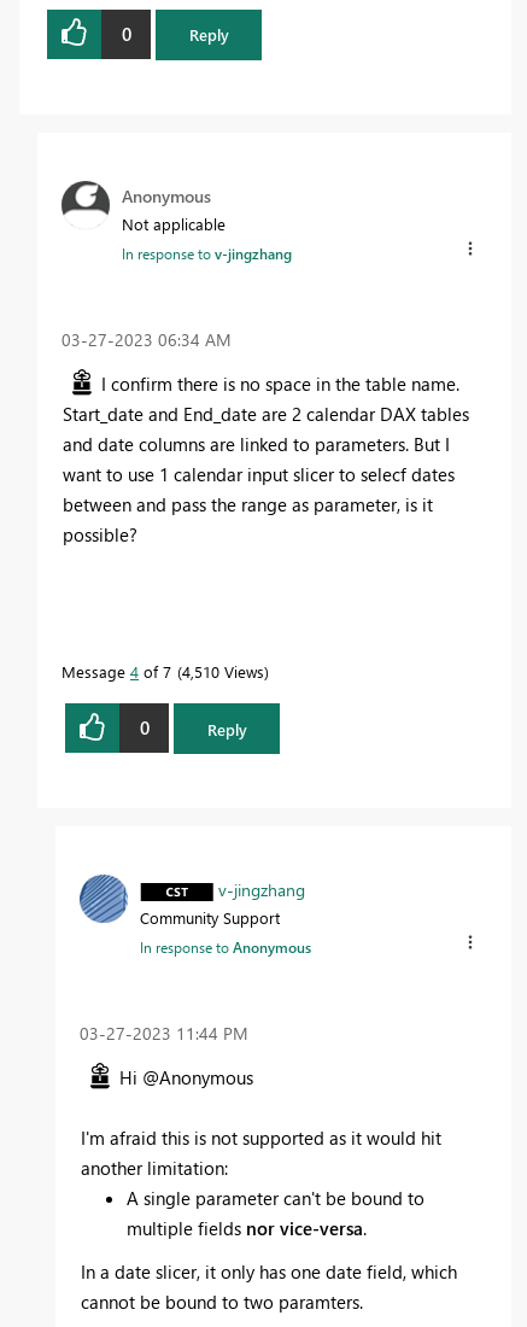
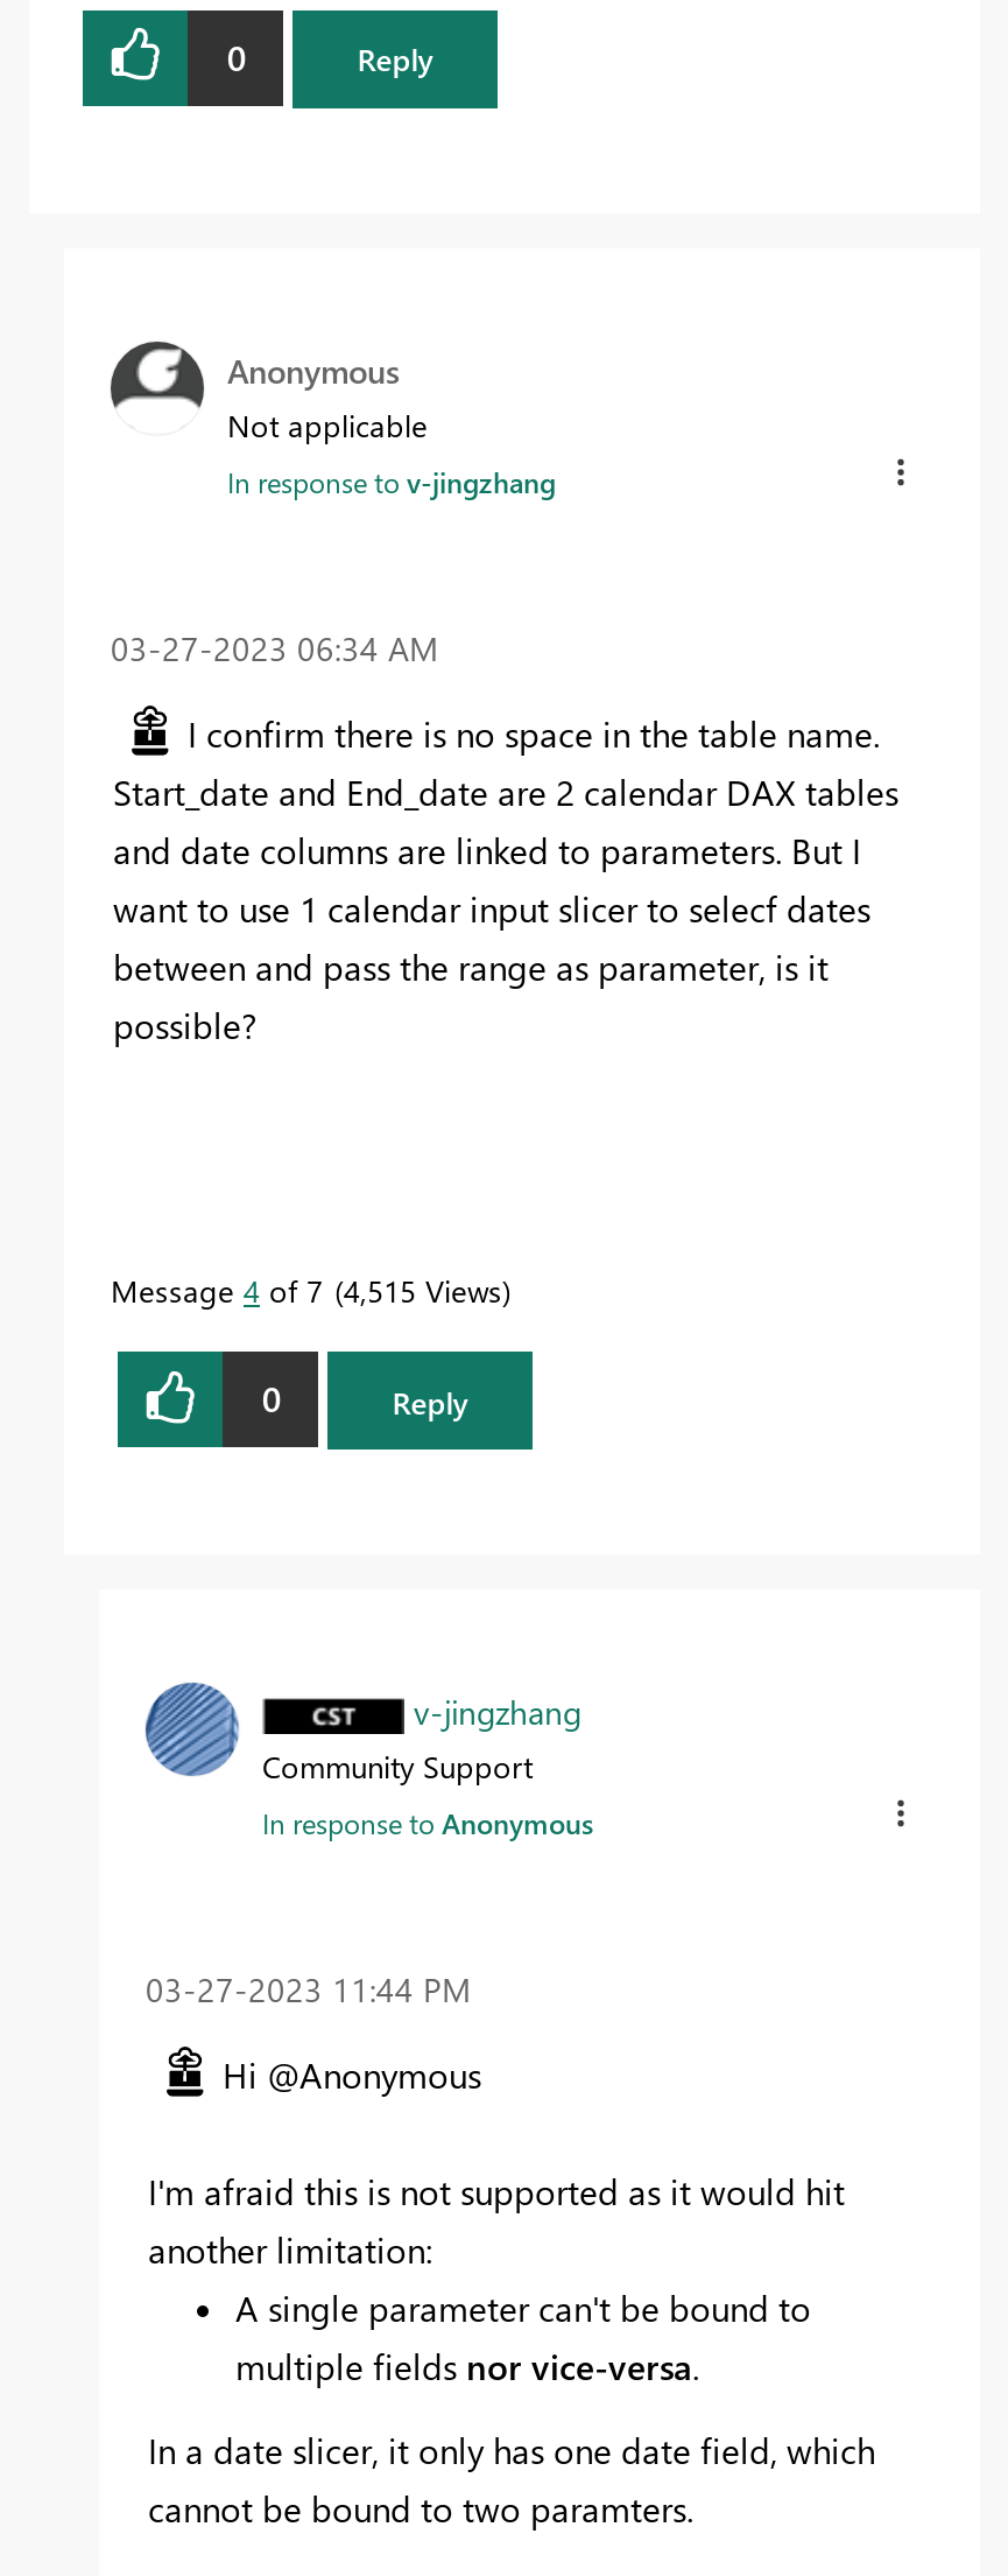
- Message 4 of 7 4,510 Views
+ Message 4 of 7 4,515 Views
